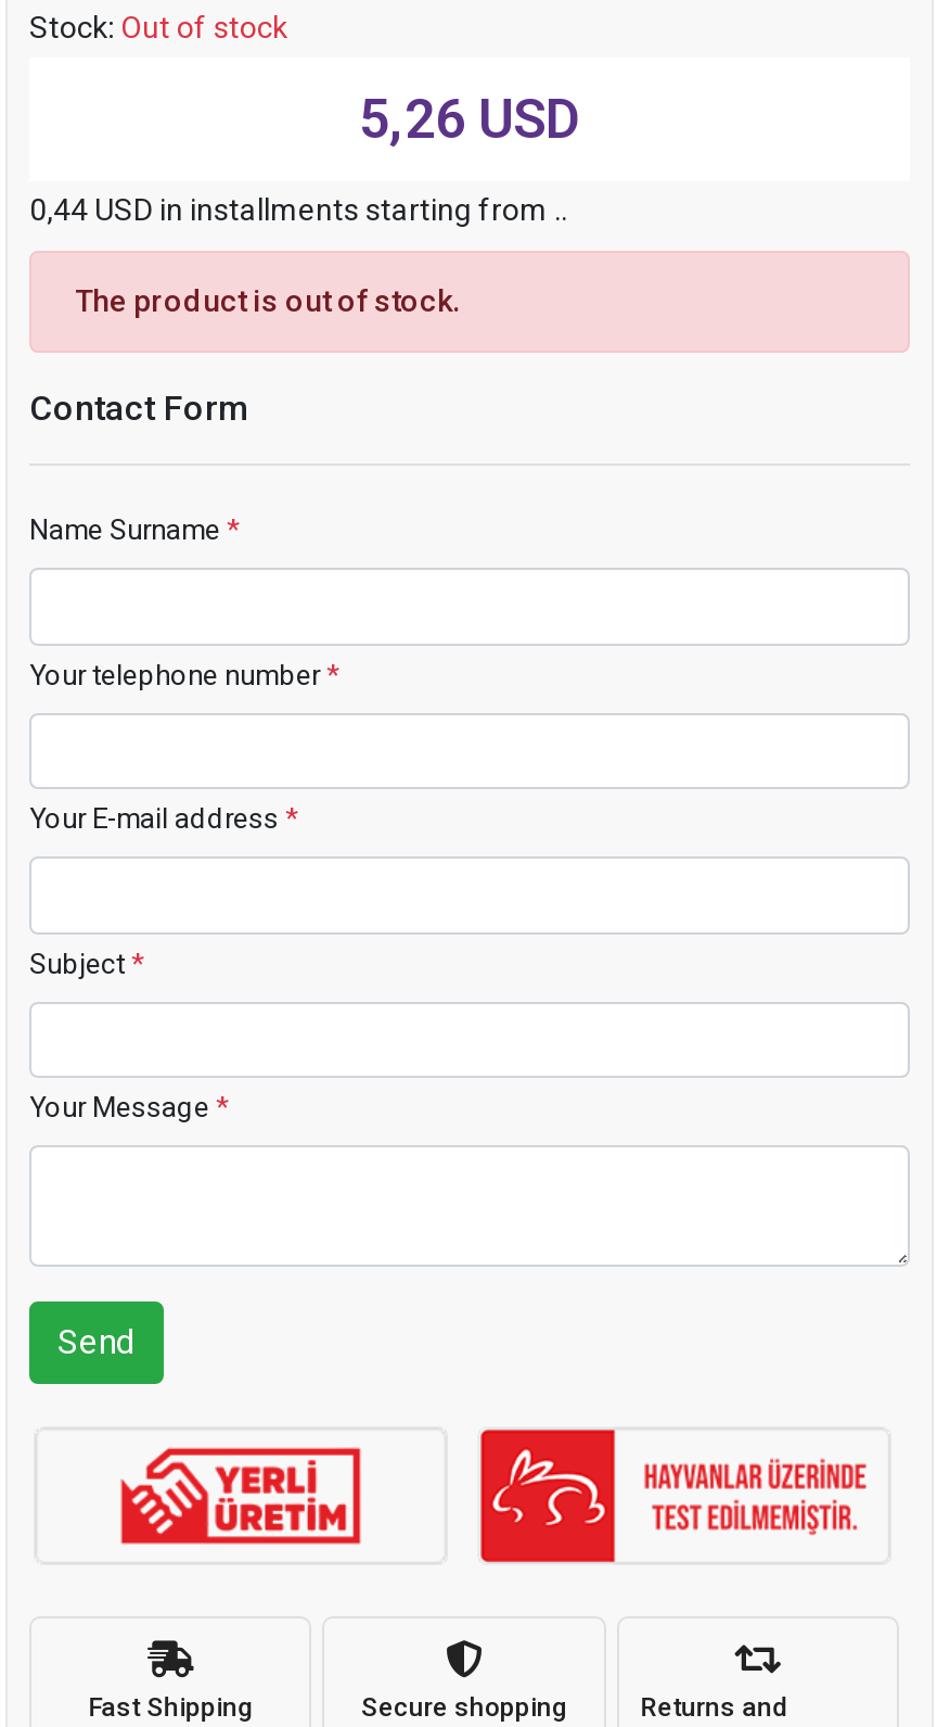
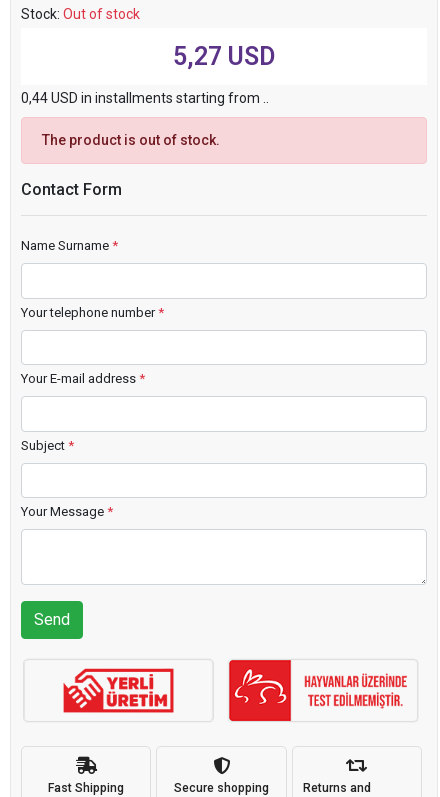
- 5,26 USD
+ 5,27 USD
